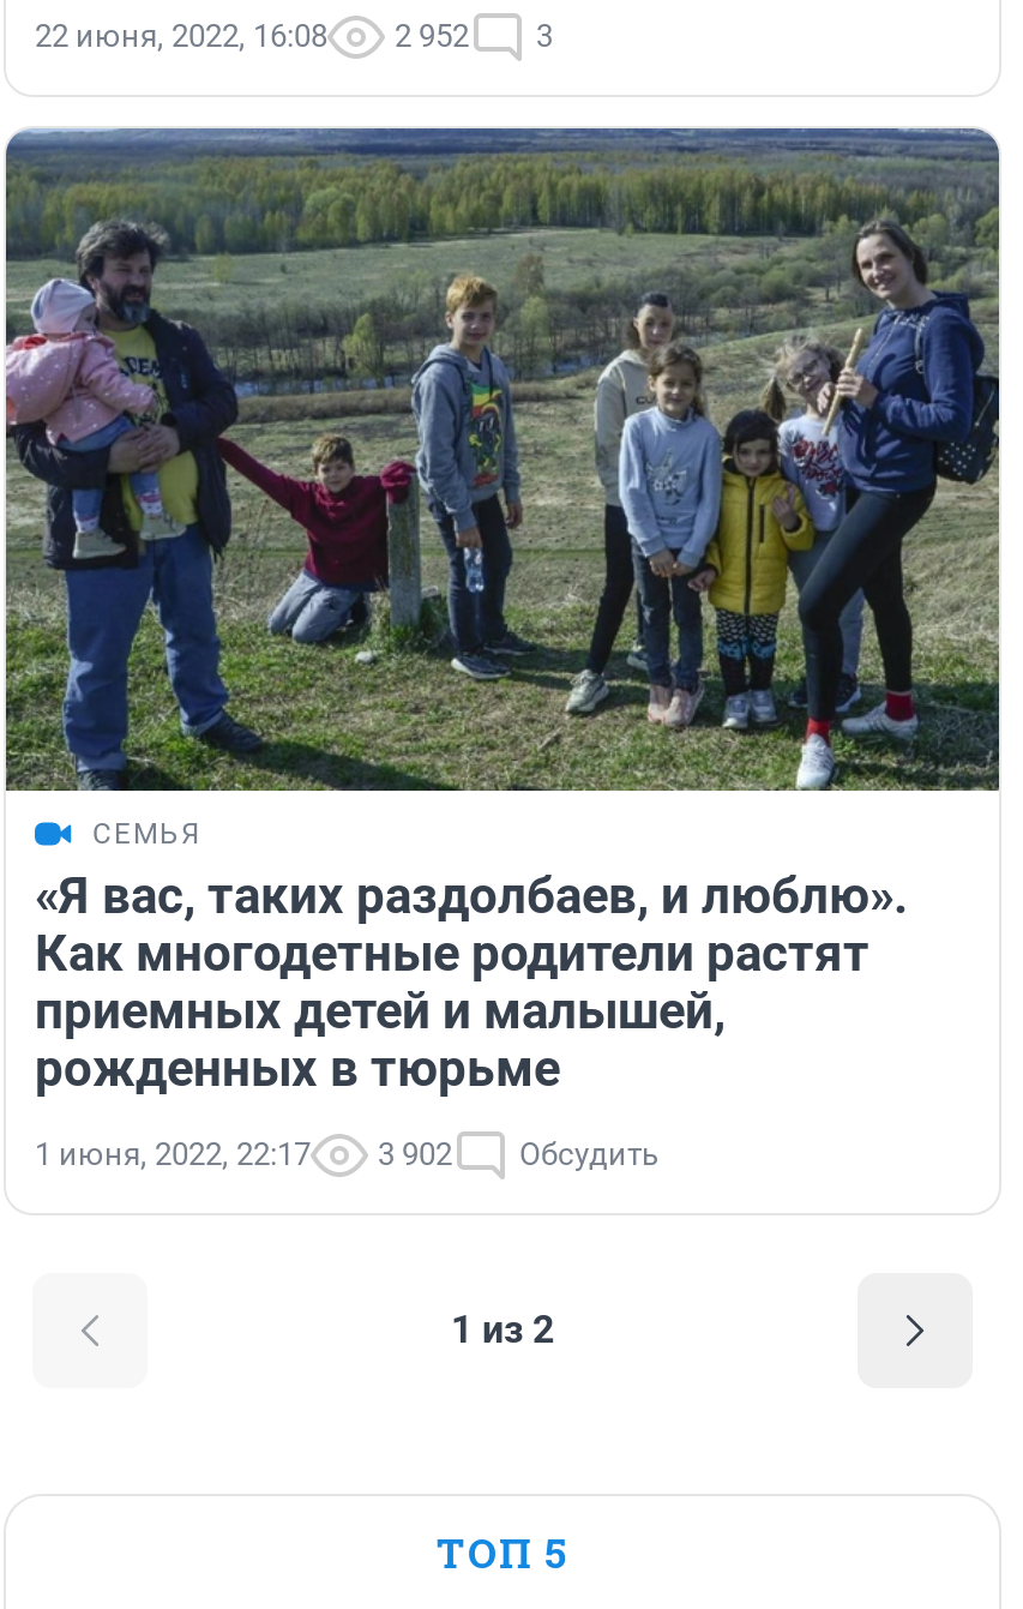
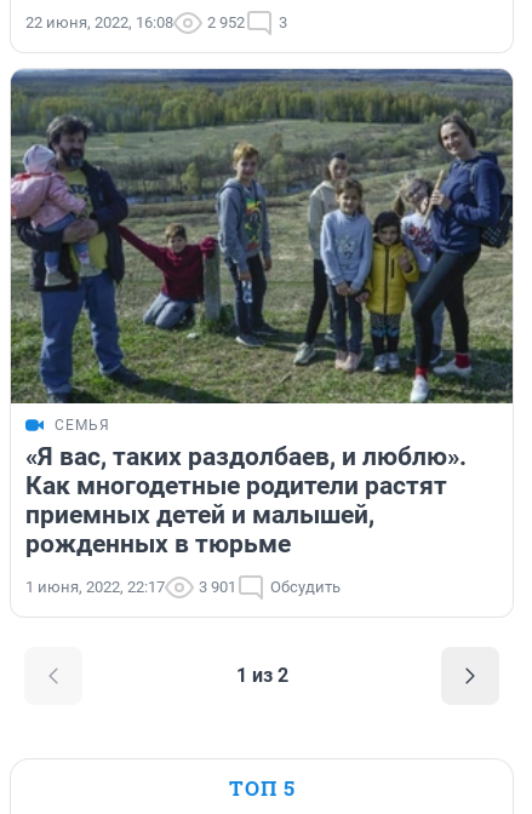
- 1 июня, 2022, 22:17 3 902 Обсудить
+ 1 июня, 2022, 22:17 3 901 Обсудить
